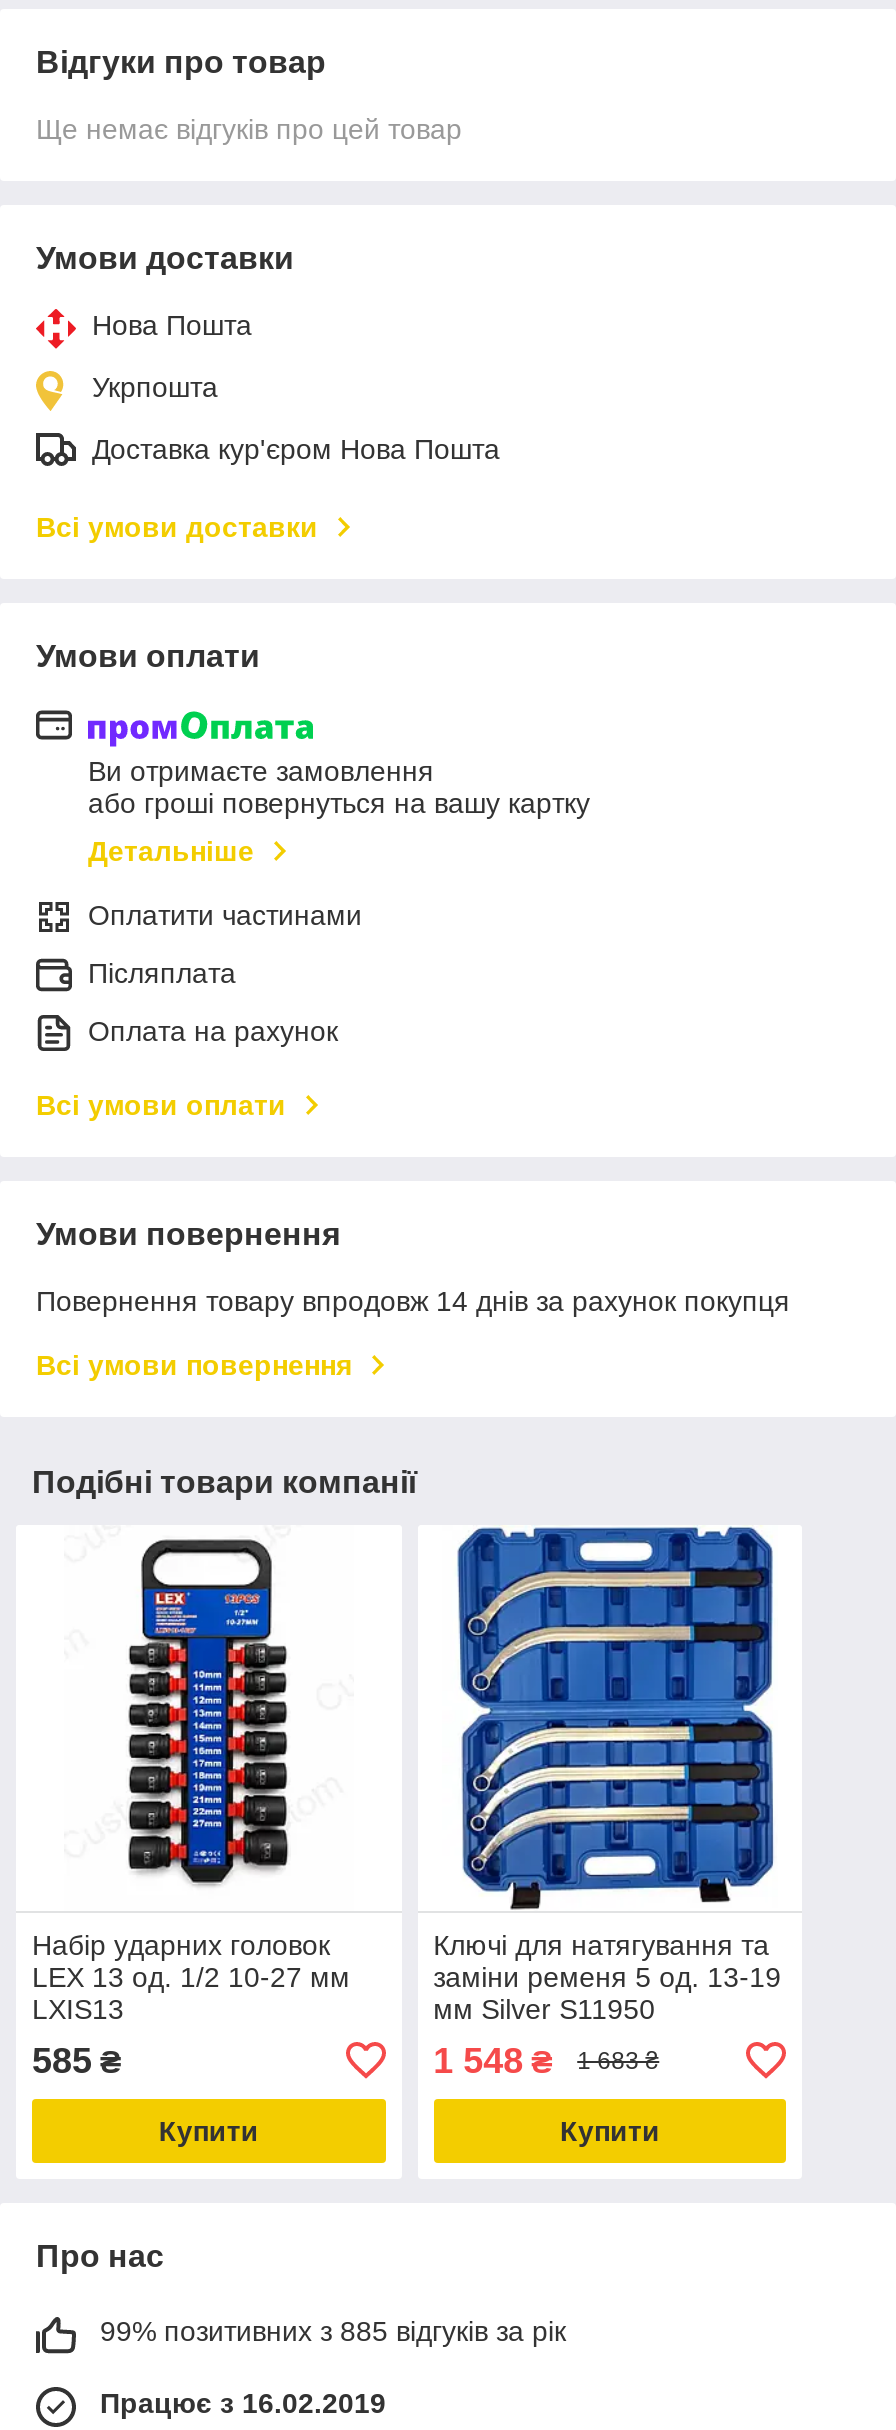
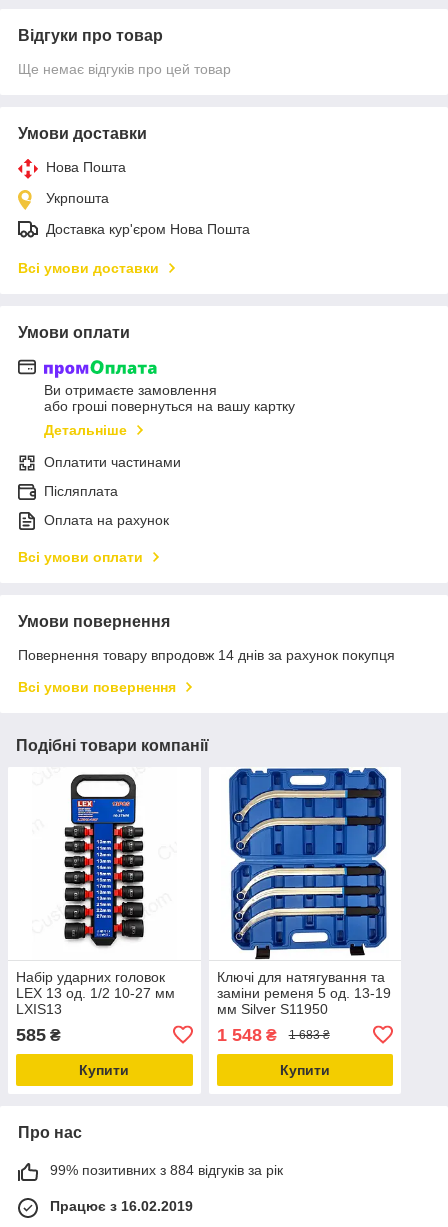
- 99% позитивних з 885 відгуків за рік
+ 99% позитивних з 884 відгуків за рік
